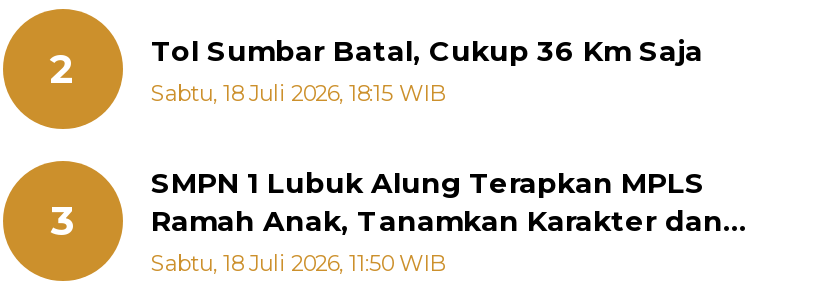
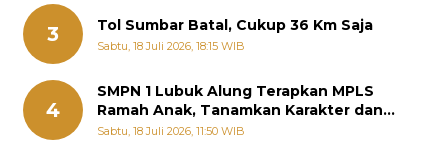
- 2
+ 3

- 3
+ 4
